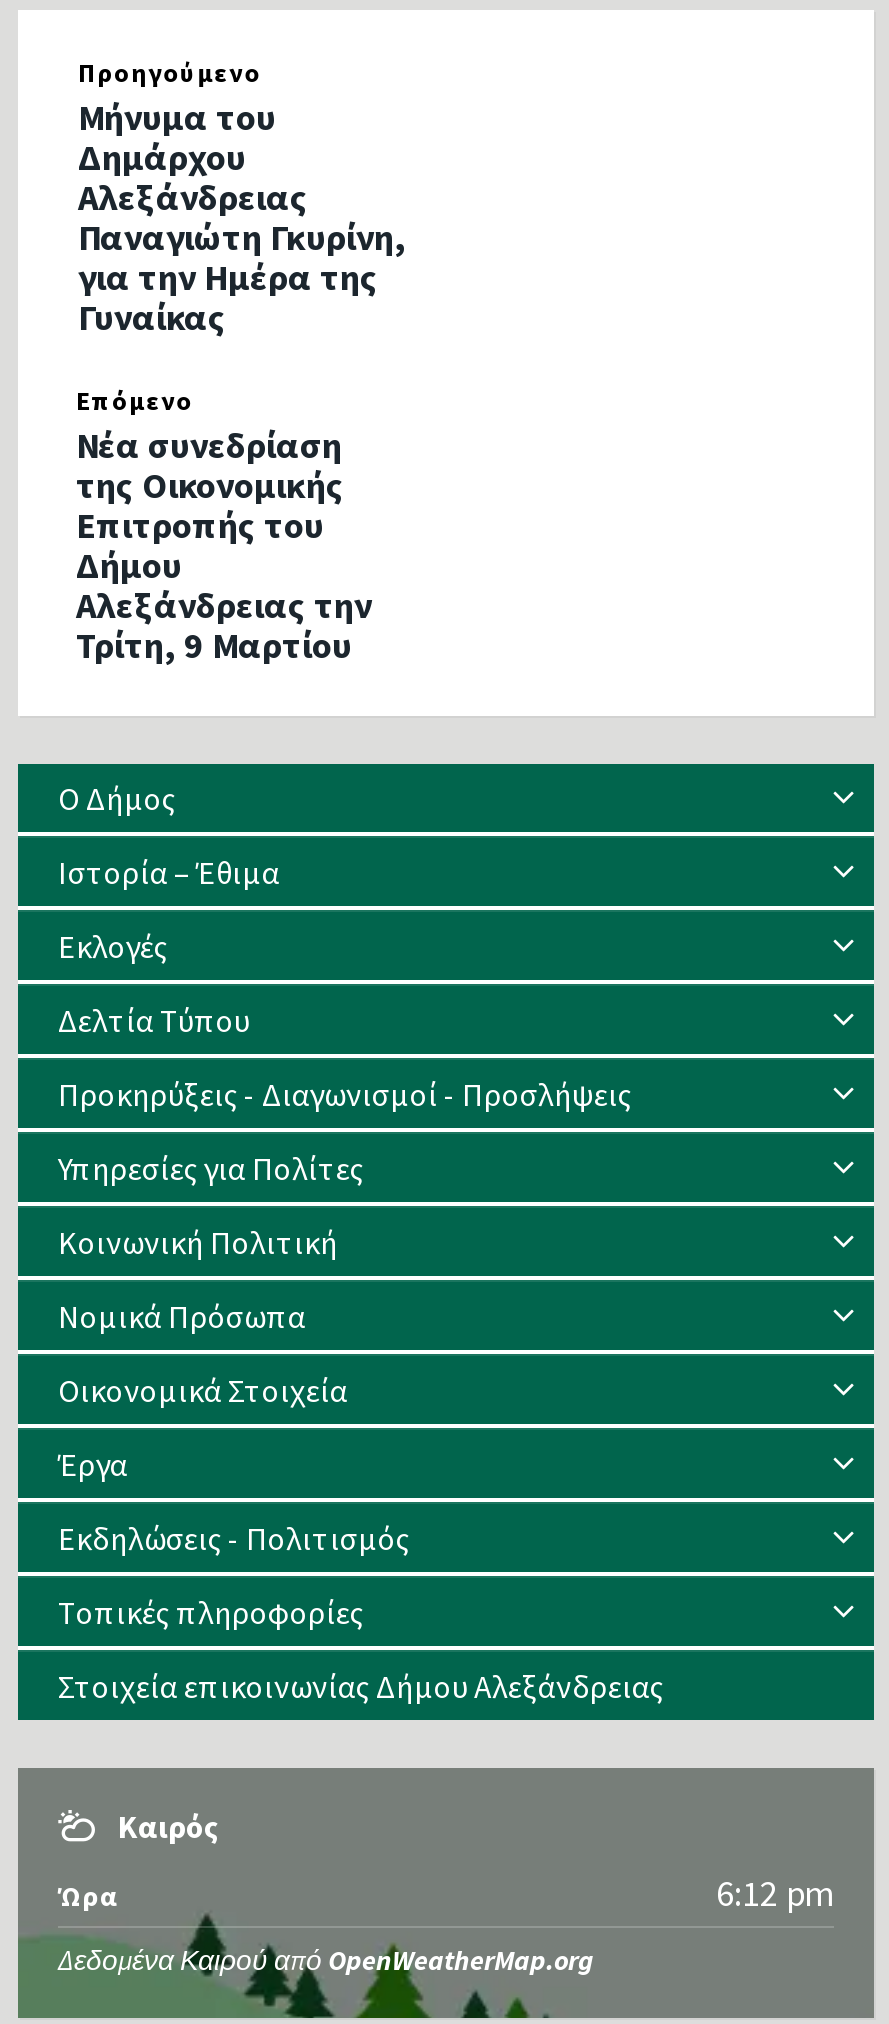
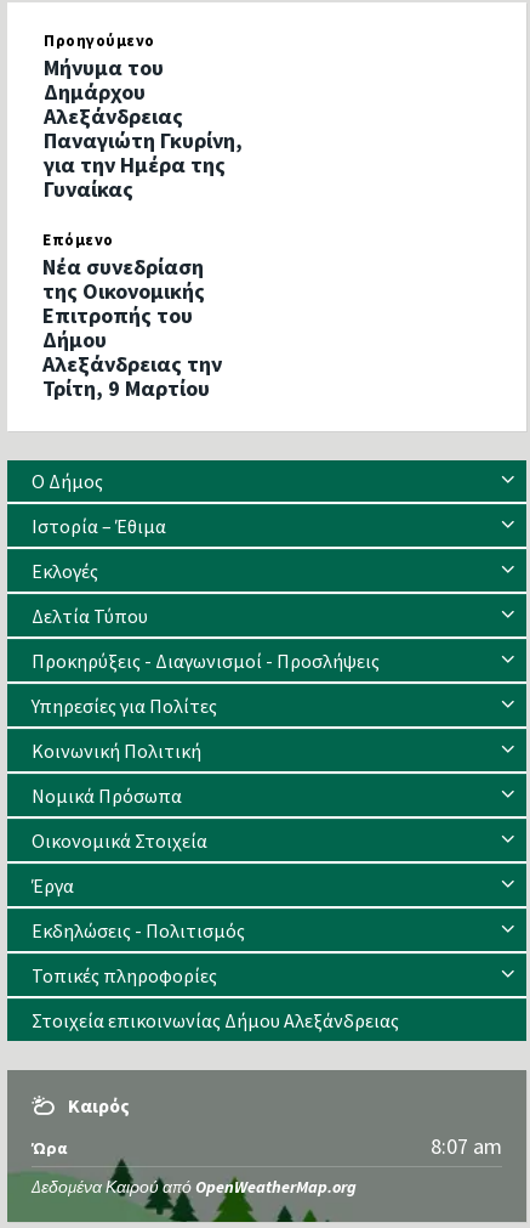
- 6:12 pm
+ 8:07 am
